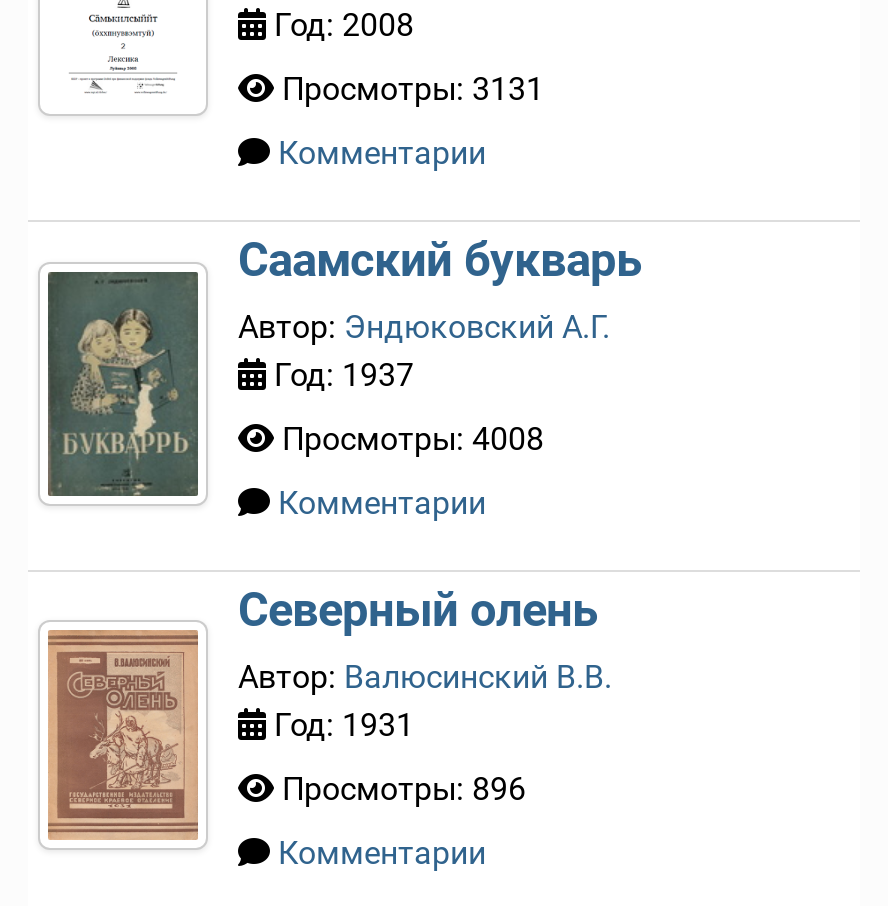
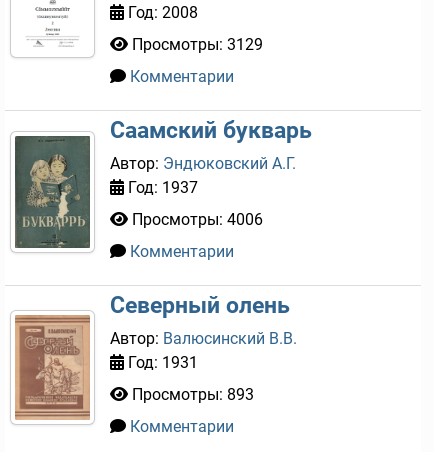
- Просмотры: 3131
+ Просмотры: 3129

- Просмотры: 4008
+ Просмотры: 4006

- Просмотры: 896
+ Просмотры: 893
